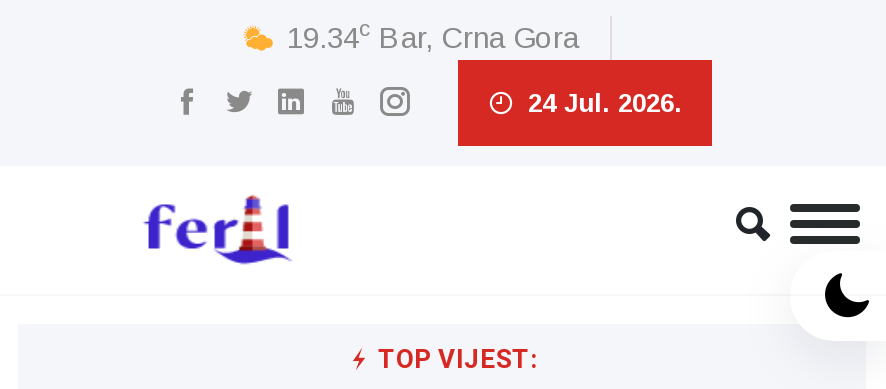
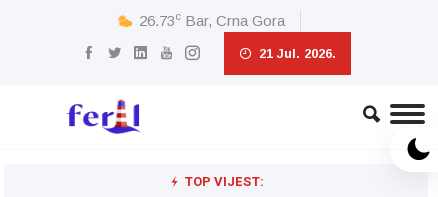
- 19.34c Bar, Crna Gora
+ 26.73c Bar, Crna Gora

- 24 Jul. 2026.
+ 21 Jul. 2026.
